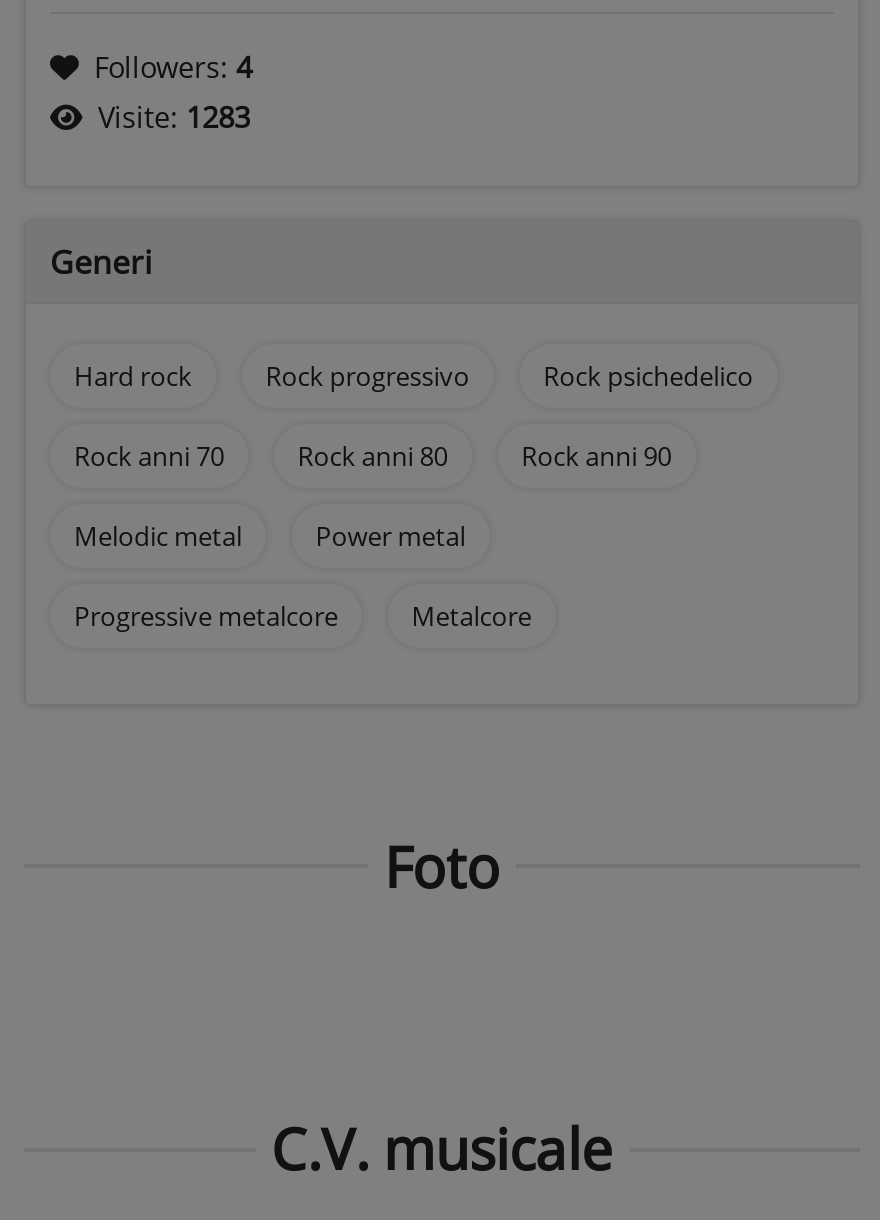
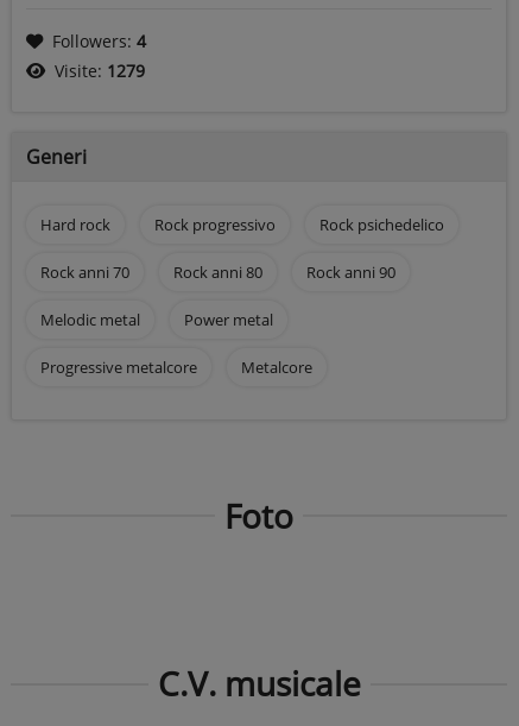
- Visite: 1283
+ Visite: 1279
